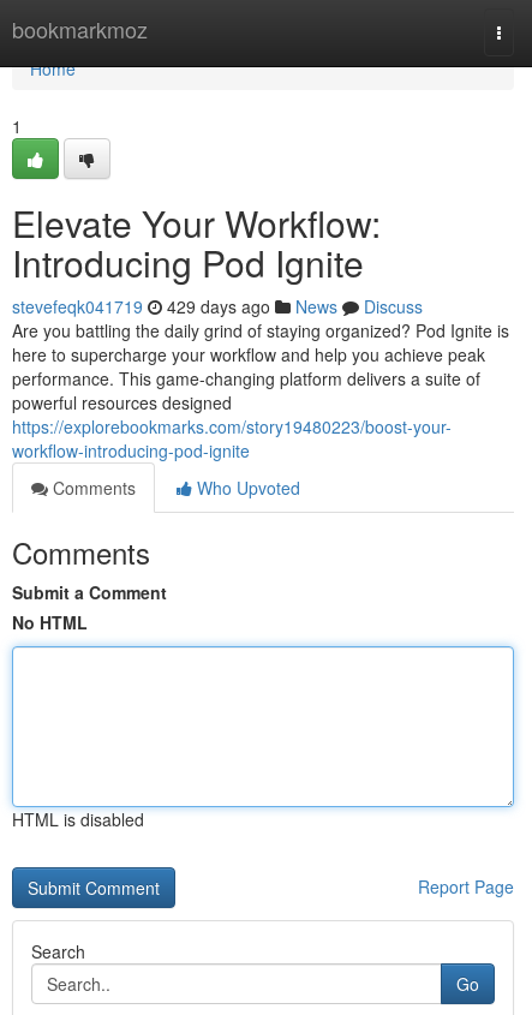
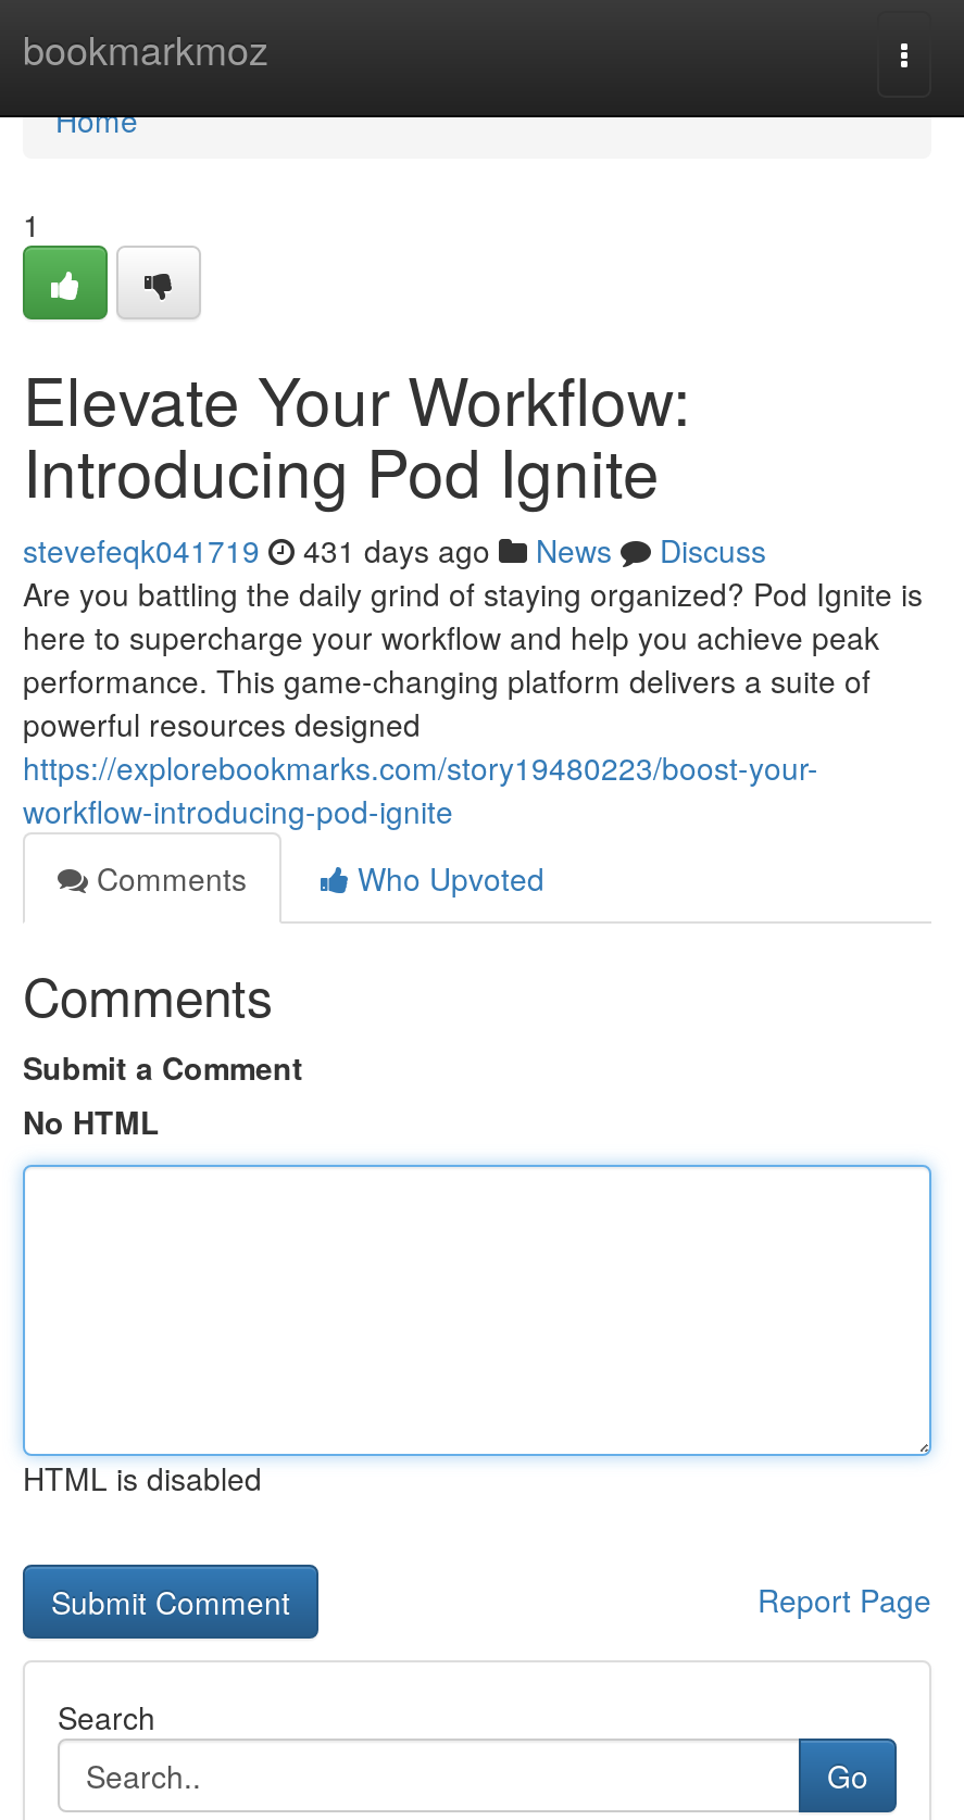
- stevefeqk041719 429 days ago News Discuss
+ stevefeqk041719 431 days ago News Discuss
